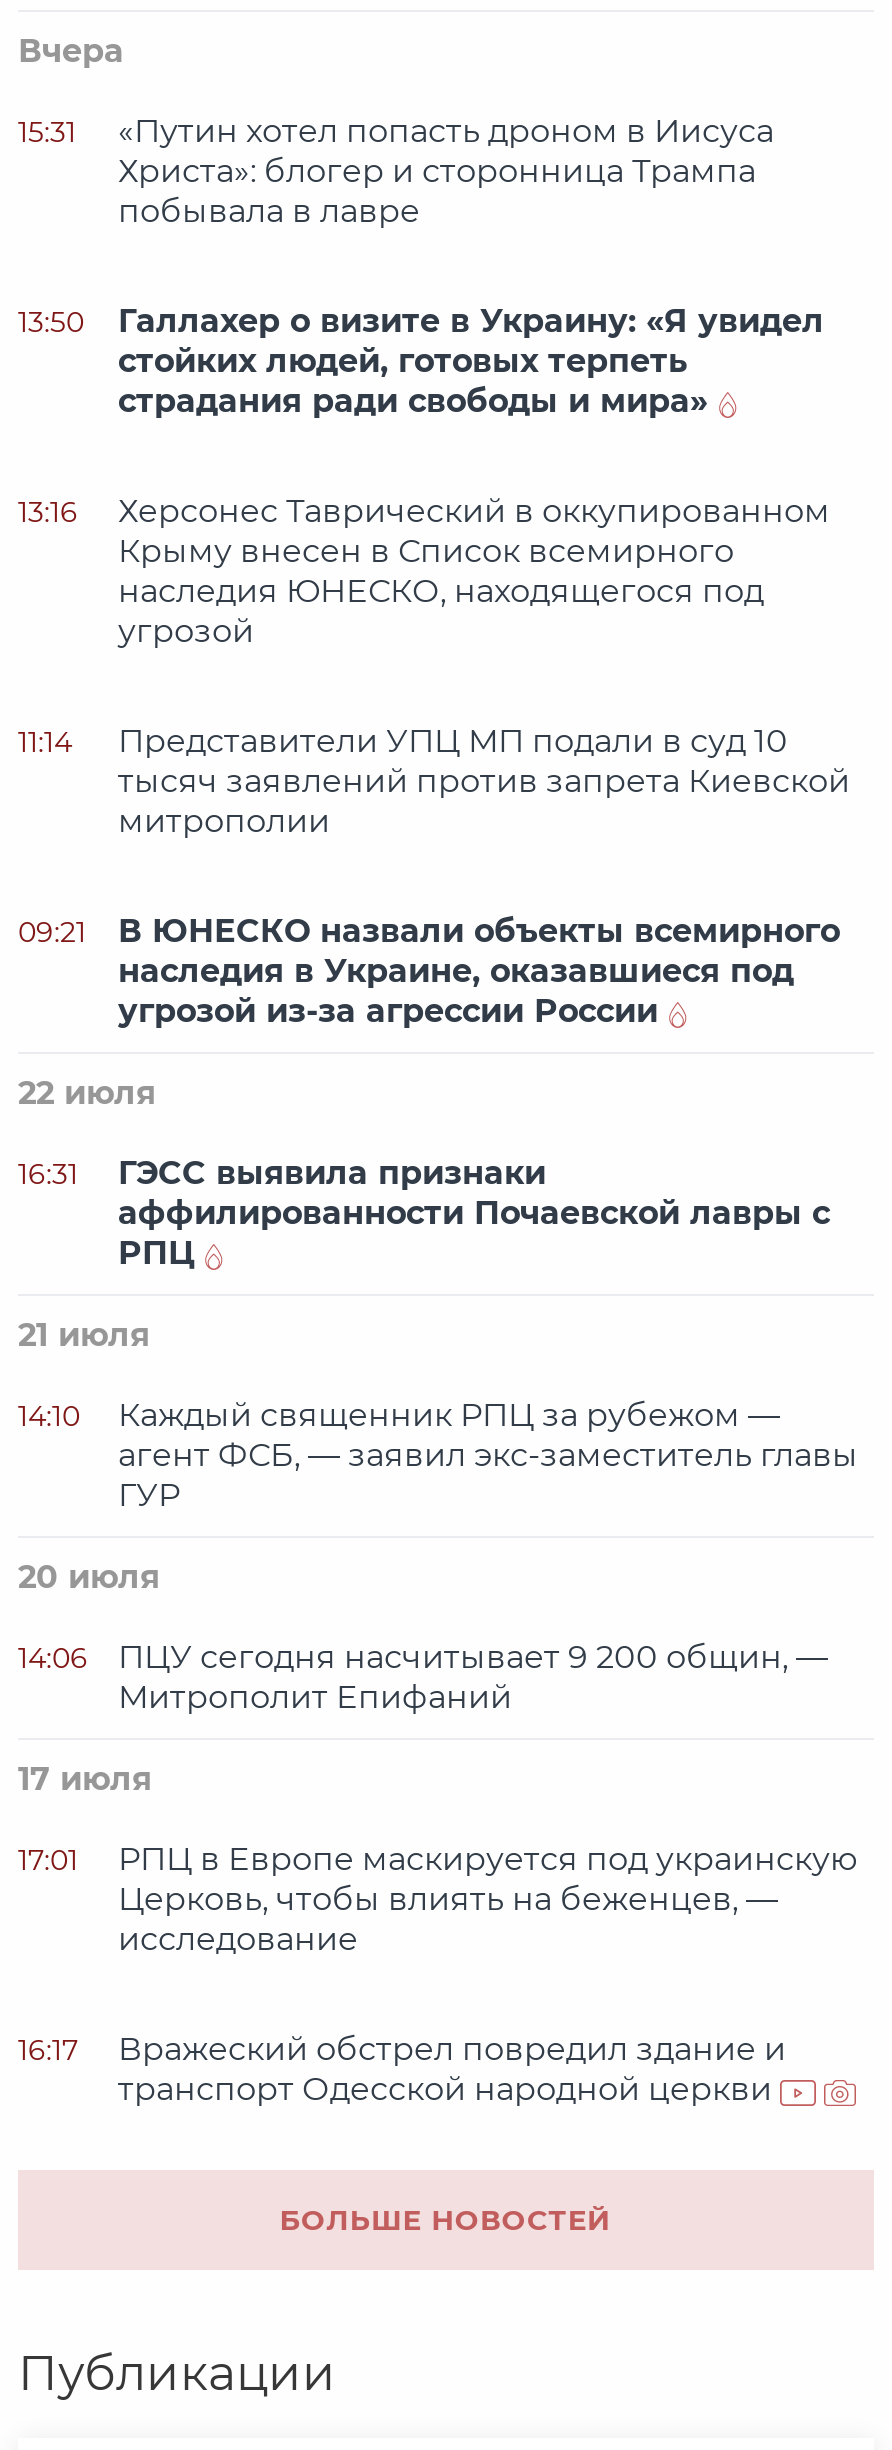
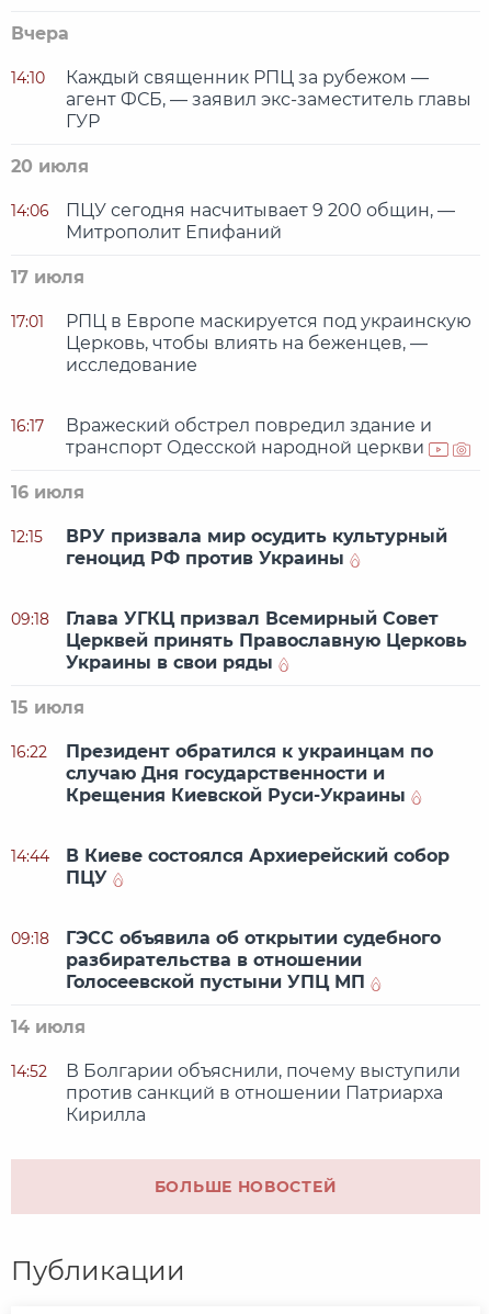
- 15:31
- «Путин хотел попасть дроном в Иисуса
- Христа»: блогер и сторонница Трампа
- побывала в лавре
- 13:50
- Галлахер о визите в Украину: «Я увидел
- стойких людей, готовых терпеть
- страдания ради свободы и мира»
- 13:16
- Херсонес Таврический в оккупированном
- Крыму внесен в Список всемирного
- наследия ЮНЕСКО, находящегося под
- угрозой
- 11:14
- Представители УПЦ МП подали в суд 10
- тысяч заявлений против запрета Киевской
- митрополии
- 09:21
- В ЮНЕСКО назвали объекты всемирного
- наследия в Украине, оказавшиеся под
- угрозой из-за агрессии России
- 22 июля
- 16:31
- ГЭСС выявила признаки
- аффилированности Почаевской лавры с
- РПЦ
- 21 июля

moved up: 14:10 | Каждый священник РПЦ за рубежом — | агент ФСБ, — заявил экс-заместитель главы | ... | Вражеский обстрел повредил здание и | транспорт Одесской народной церкви

+ 16 июля
+ 12:15
+ ВРУ призвала мир осудить культурный
+ геноцид РФ против Украины
+ 09:18
+ Глава УГКЦ призвал Всемирный Совет
+ Церквей принять Православную Церковь
+ Украины в свои ряды
+ 15 июля
+ 16:22
+ Президент обратился к украинцам по
+ случаю Дня государственности и
+ Крещения Киевской Руси-Украины
+ 14:44
+ В Киеве состоялся Архиерейский собор
+ ПЦУ
+ 09:18
+ ГЭСС объявила об открытии судебного
+ разбирательства в отношении
+ Голосеевской пустыни УПЦ МП
+ 14 июля
+ 14:52
+ В Болгарии объяснили, почему выступили
+ против санкций в отношении Патриарха
+ Кирилла
